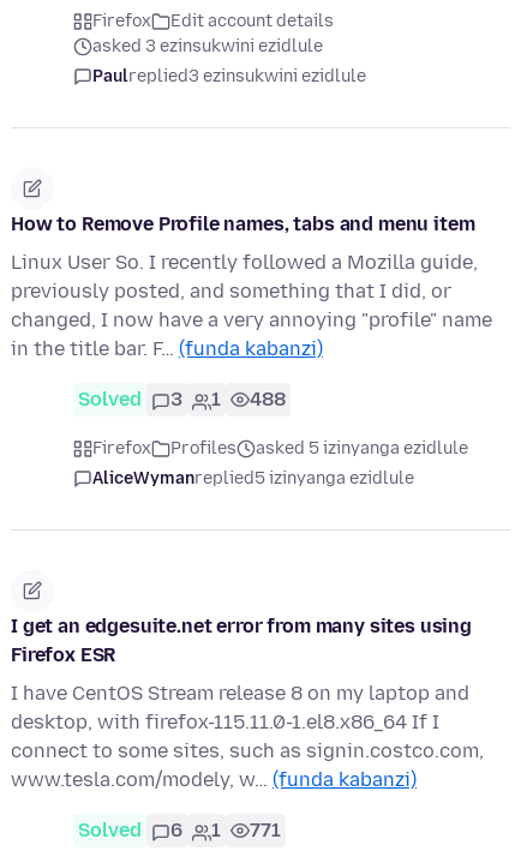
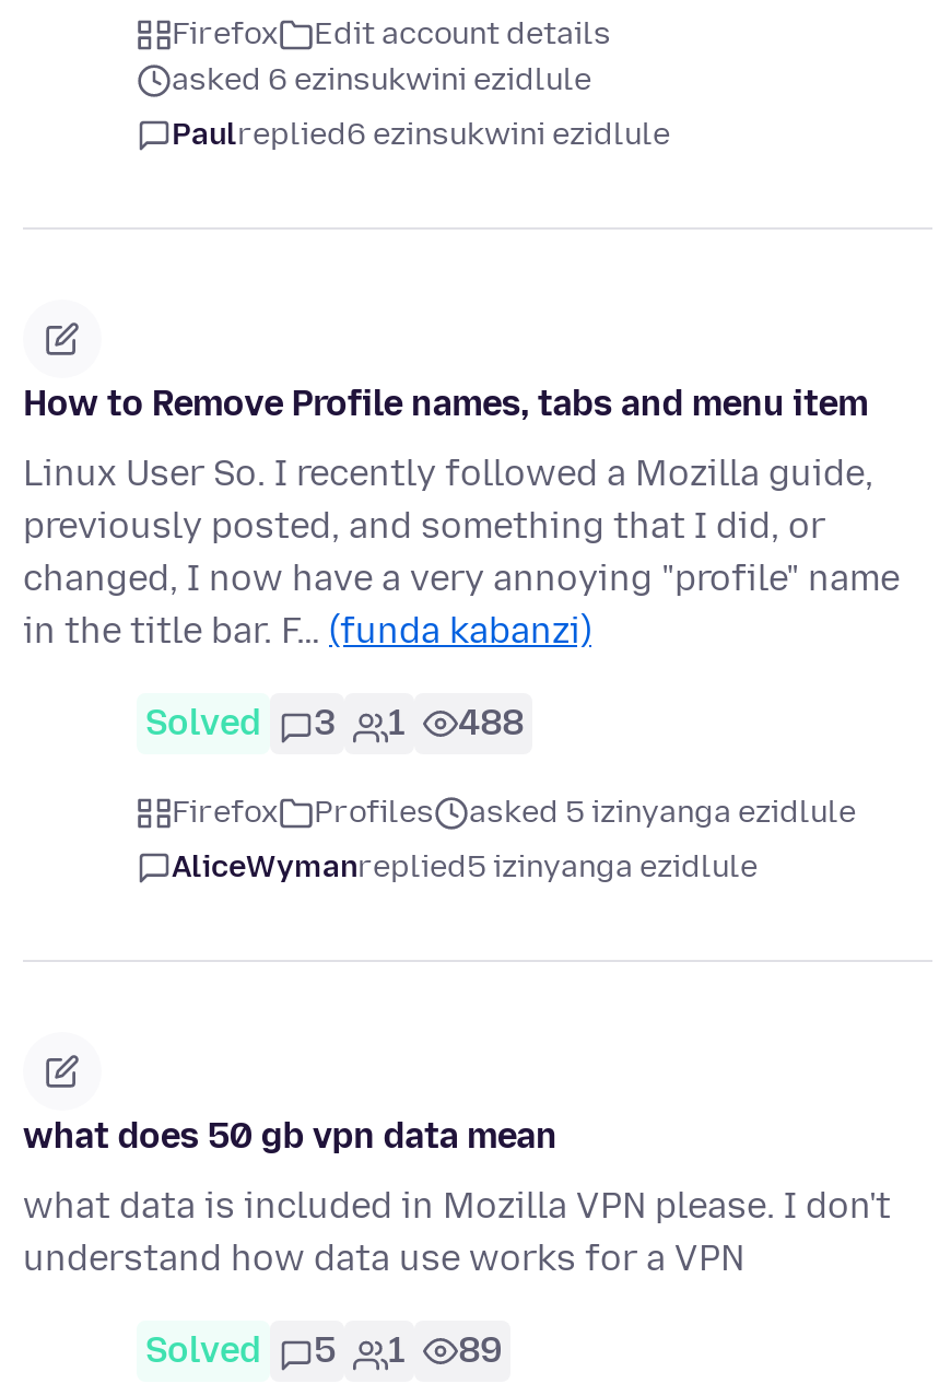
- asked 3 ezinsukwini ezidlule
+ asked 6 ezinsukwini ezidlule

- Paulreplied3 ezinsukwini ezidlule
+ Paulreplied6 ezinsukwini ezidlule

- I get an edgesuite.net error from many sites using
- Firefox ESR
+ what does 50 gb vpn data mean

- I have CentOS Stream release 8 on my laptop and
- desktop, with firefox-115.11.0-1.el8.x86_64 If I
- connect to some sites, such as signin.costco.com,
- www.tesla.com/modely, w… (funda kabanzi)
+ what data is included in Mozilla VPN please. I don't
+ understand how data use works for a VPN

- 6
+ 5

- 771
+ 89
